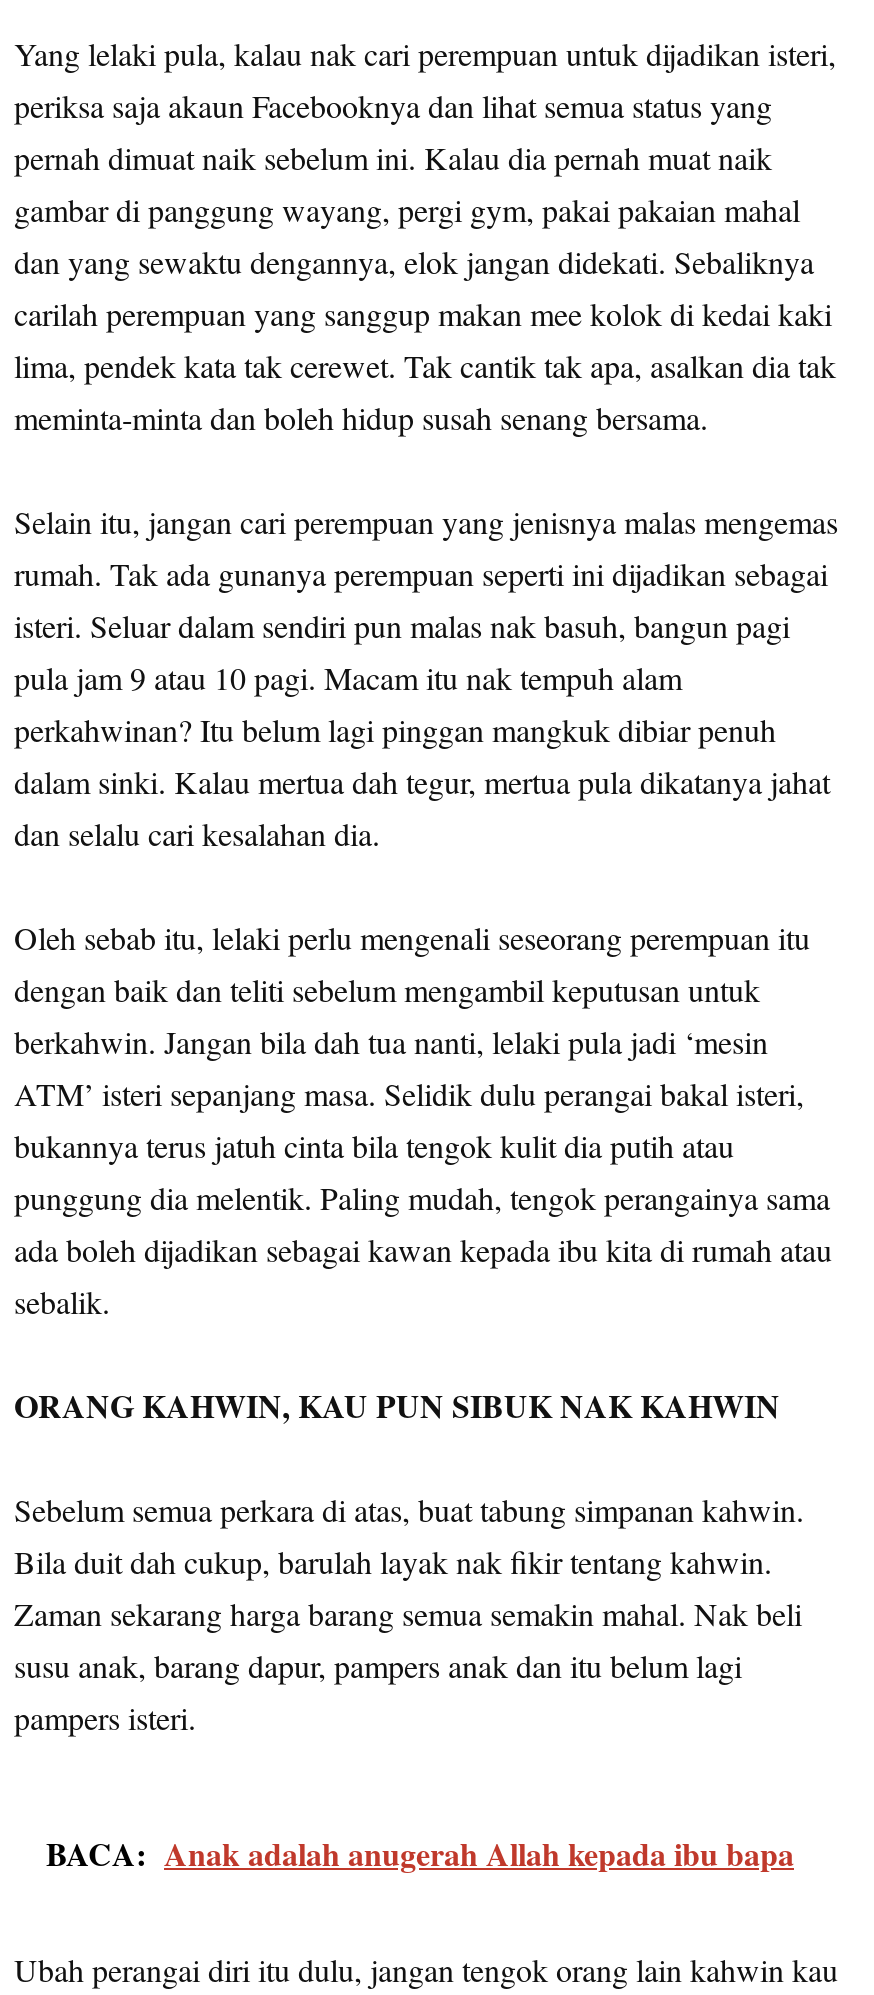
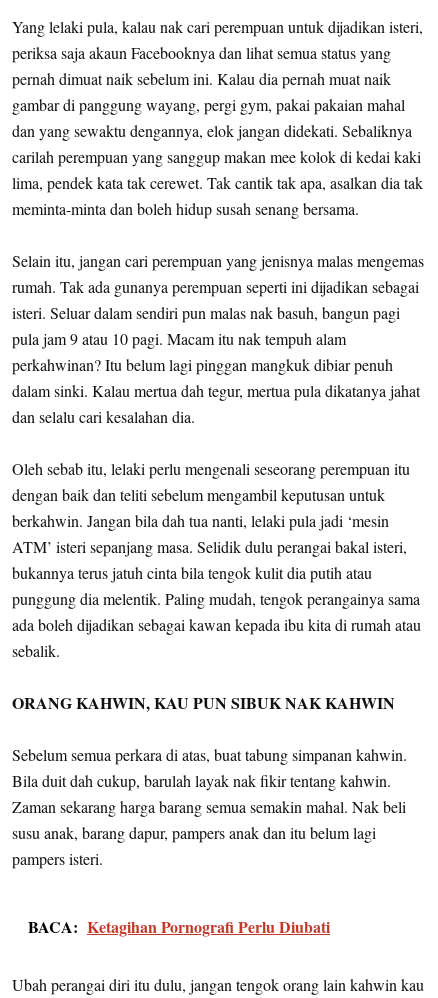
- BACA: Anak adalah anugerah Allah kepada ibu bapa
+ BACA: Ketagihan Pornografi Perlu Diubati
